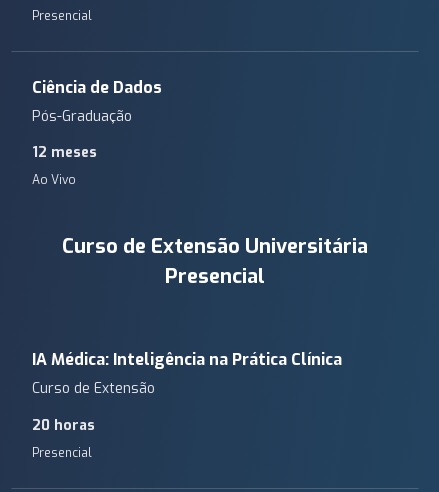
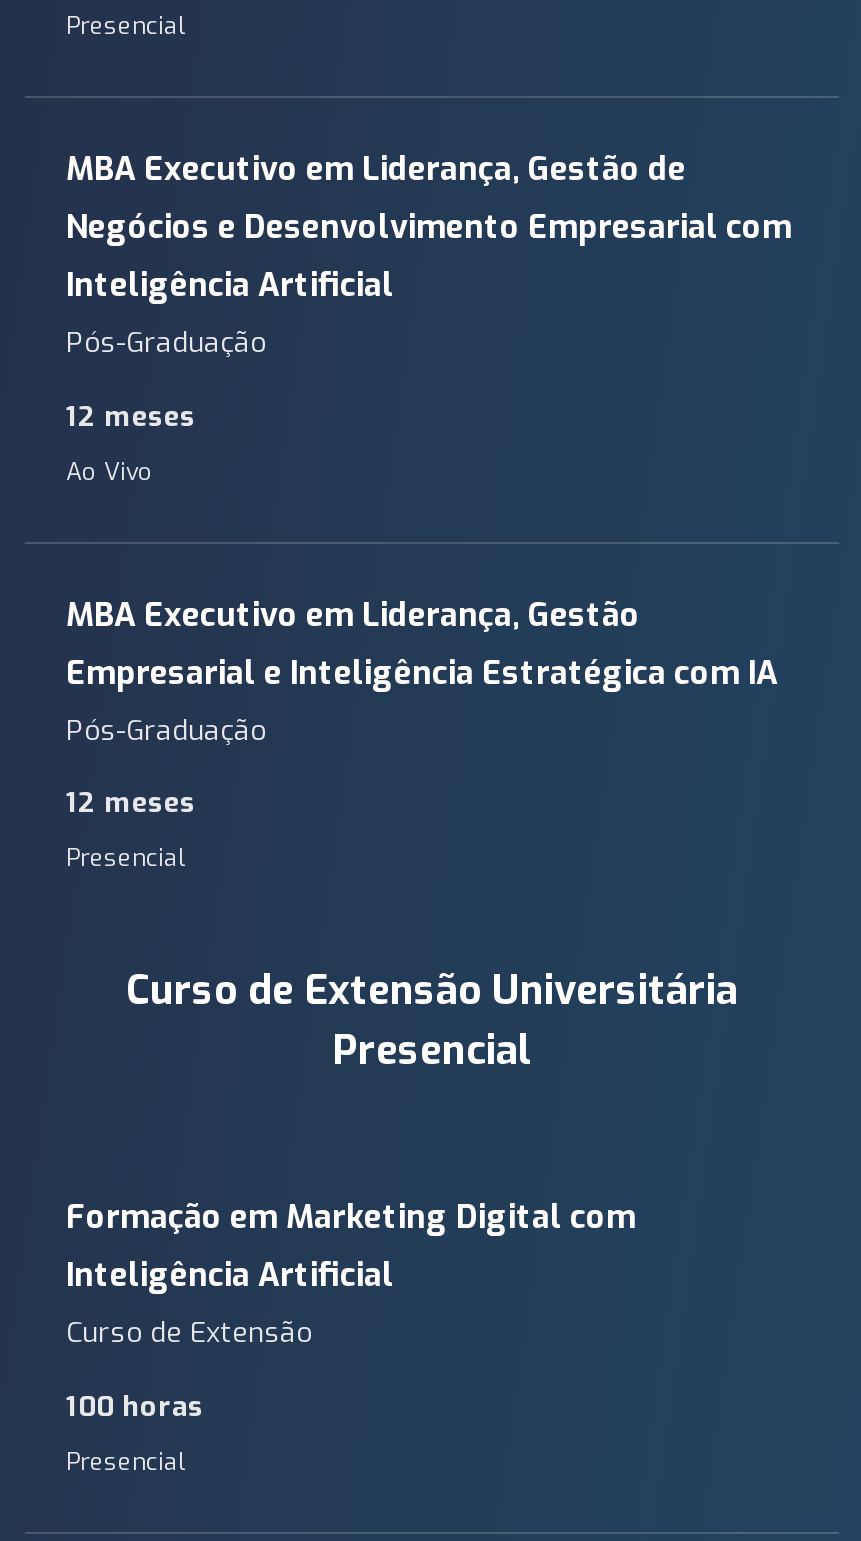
- Ciência de Dados
+ MBA Executivo em Liderança, Gestão de
+ Negócios e Desenvolvimento Empresarial com
+ Inteligência Artificial

+ MBA Executivo em Liderança, Gestão
+ Empresarial e Inteligência Estratégica com IA
+ Pós-Graduação
+ 12 meses
+ Presencial

- IA Médica: Inteligência na Prática Clínica
+ Formação em Marketing Digital com
+ Inteligência Artificial

- 20 horas
+ 100 horas
